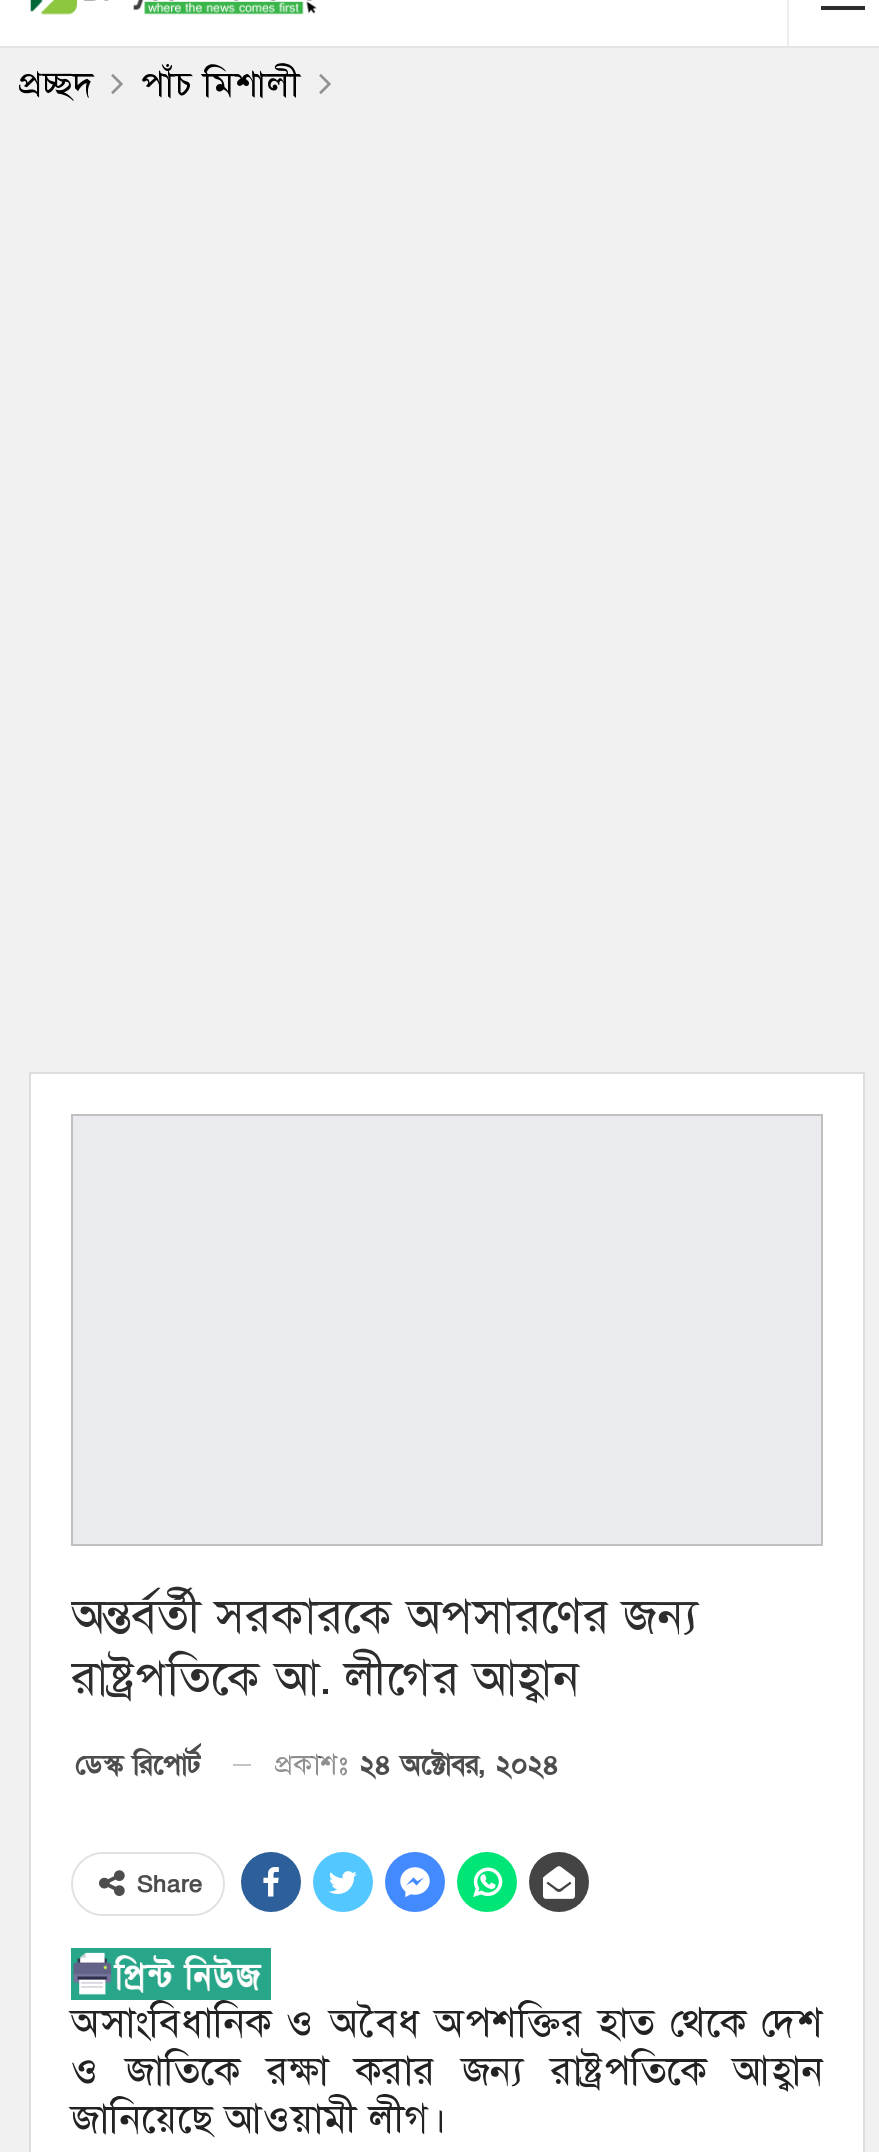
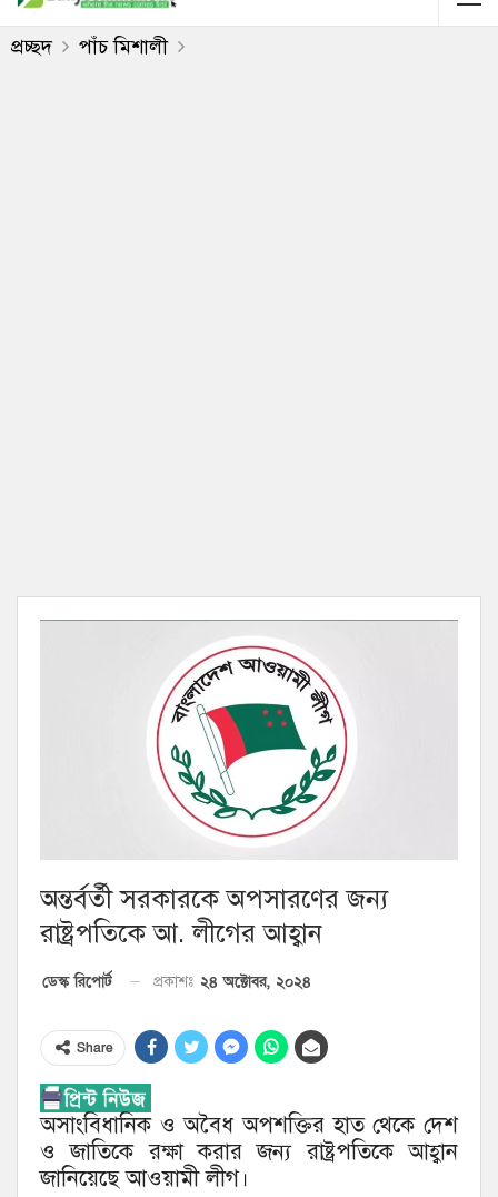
+ [image]
